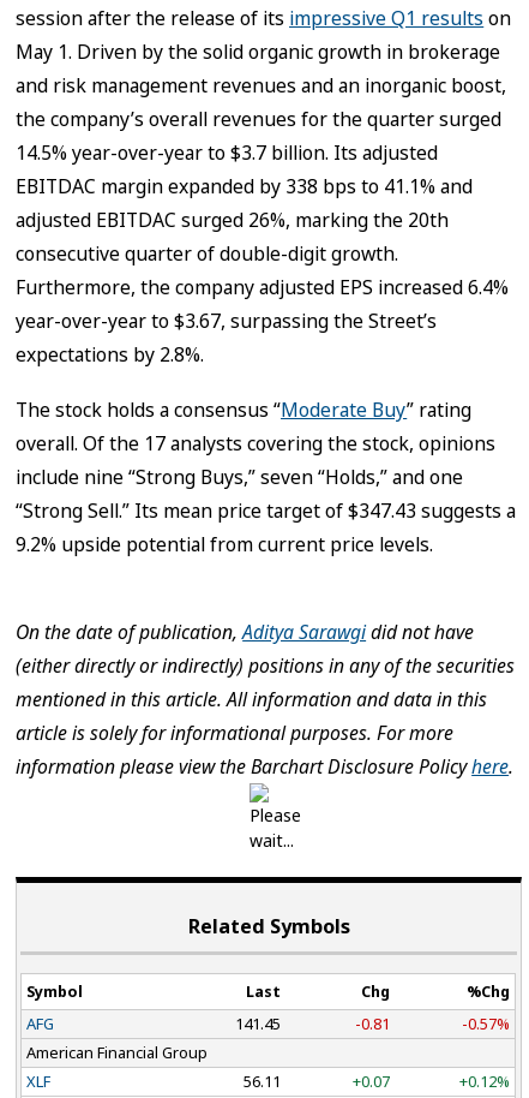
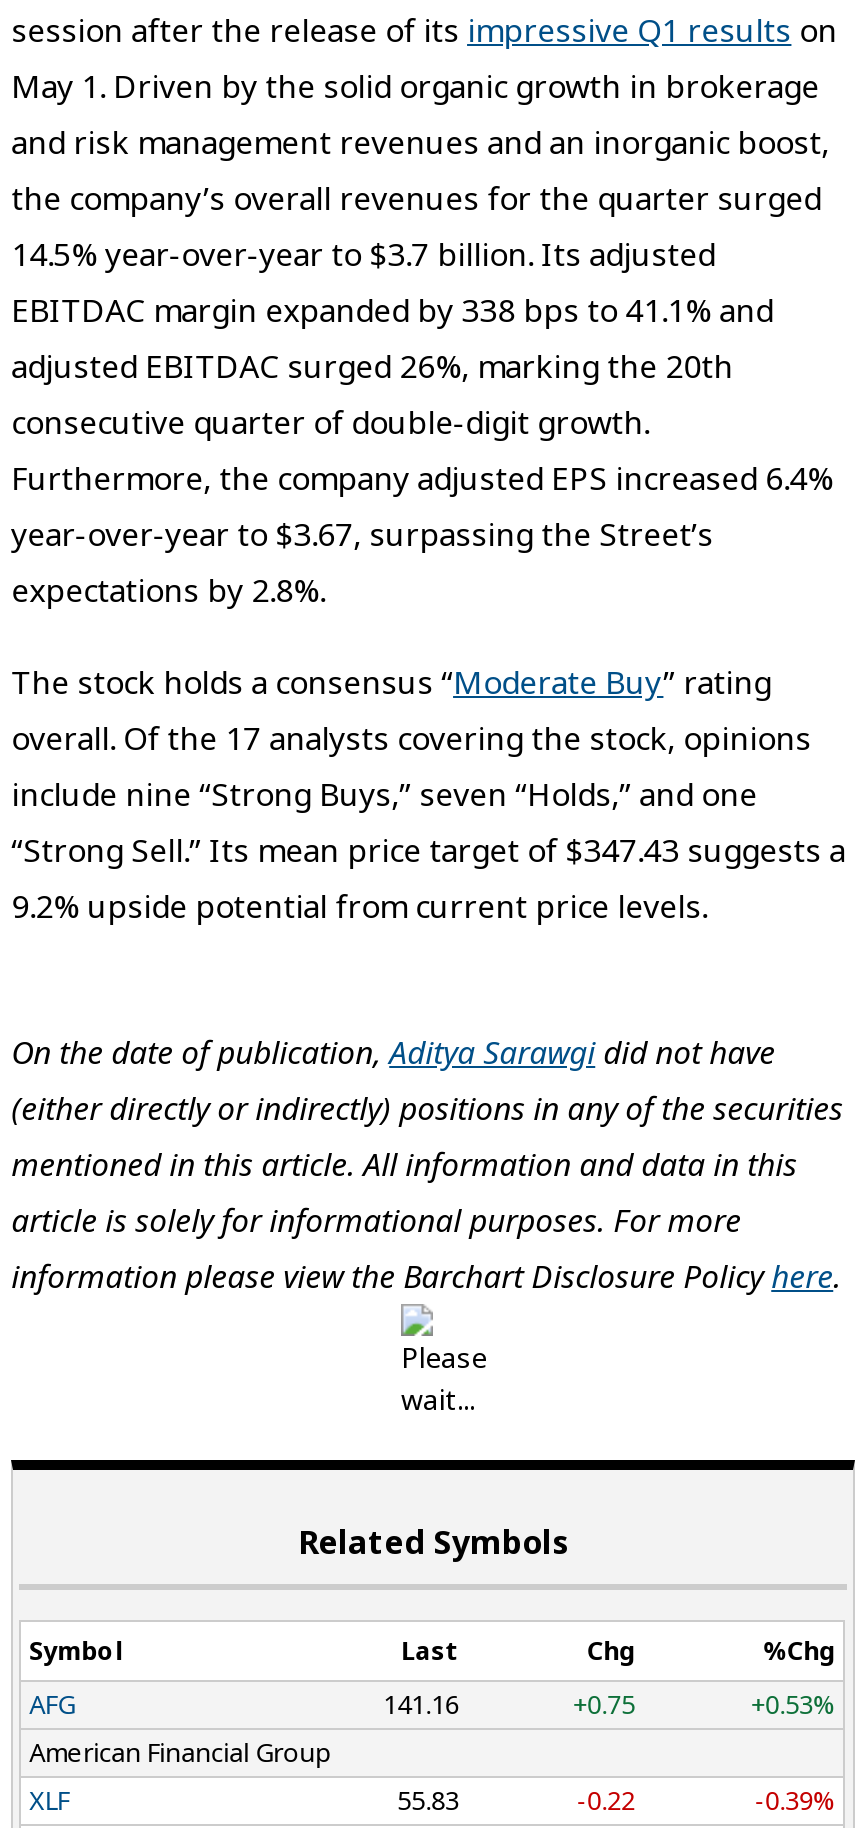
- 141.45
+ 141.16

- -0.81
+ +0.75

- -0.57%
+ +0.53%

- 56.11
+ 55.83

- +0.07
+ -0.22

- +0.12%
+ -0.39%
